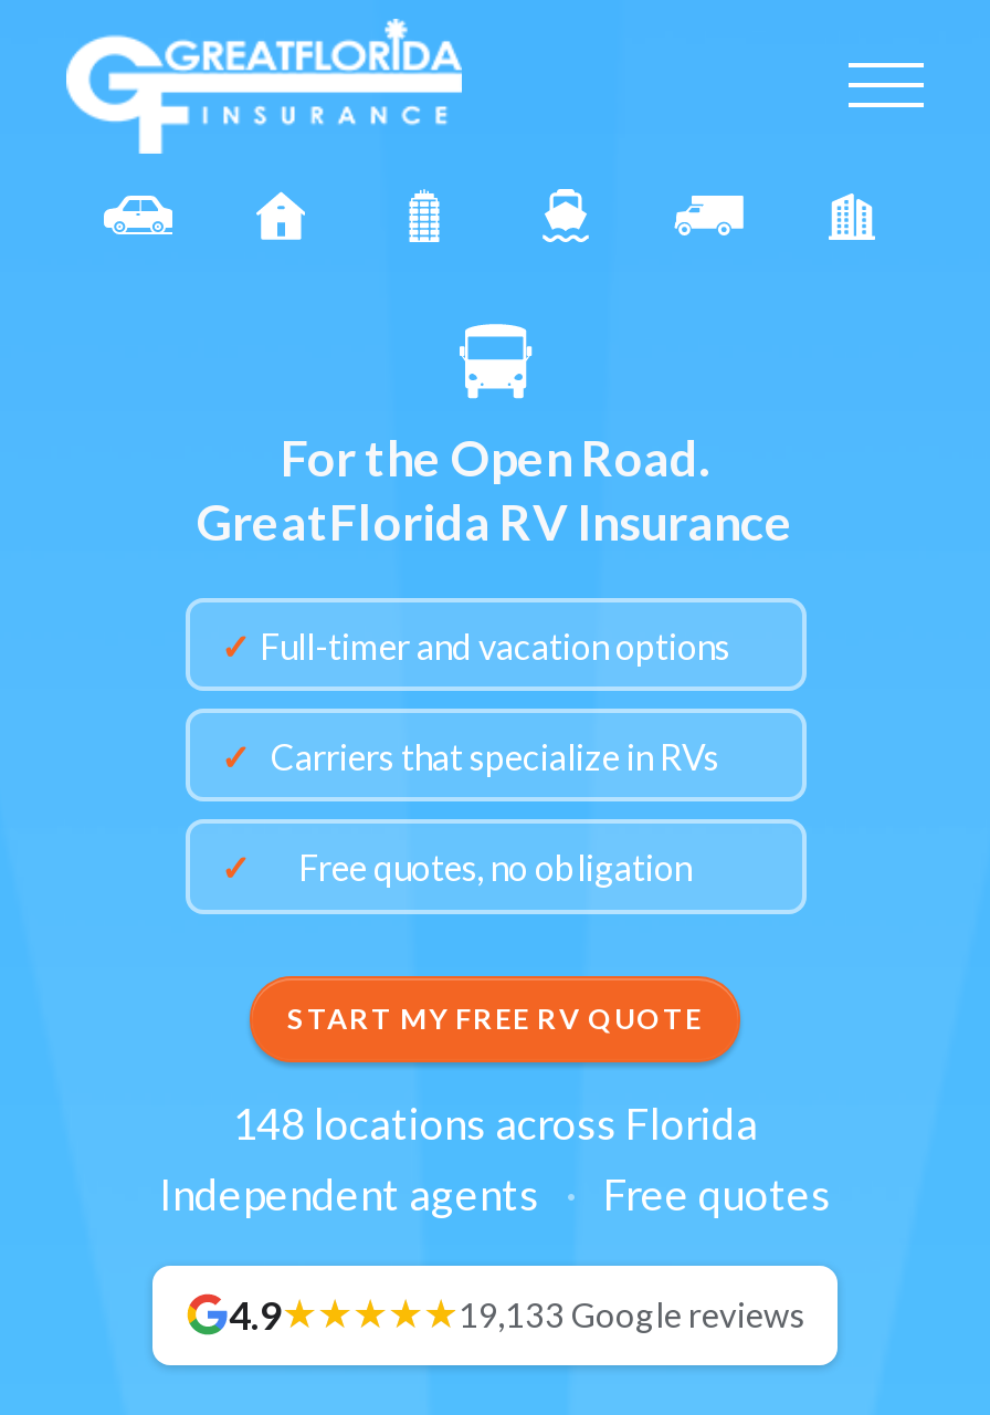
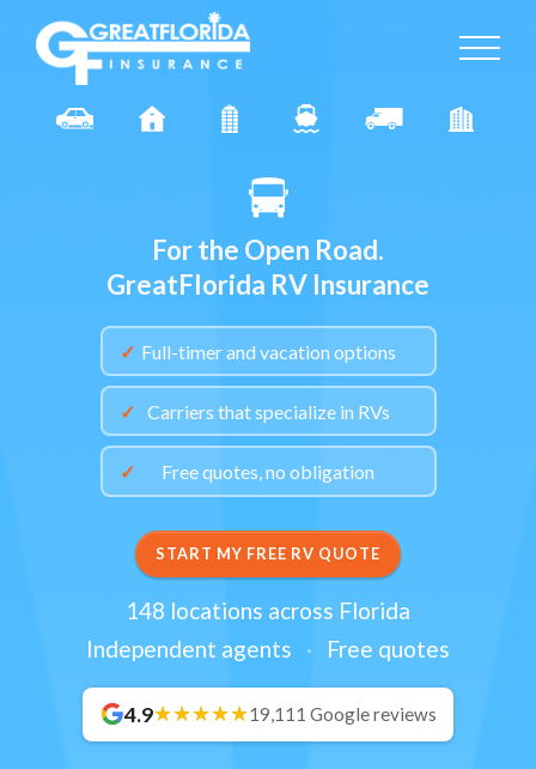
- 19,133 Google reviews
+ 19,111 Google reviews
